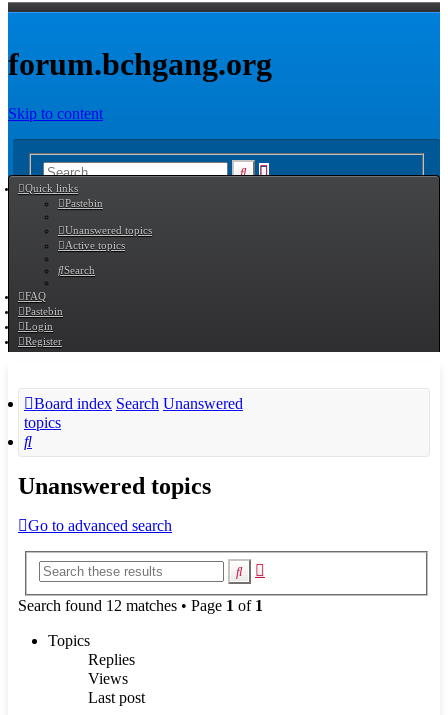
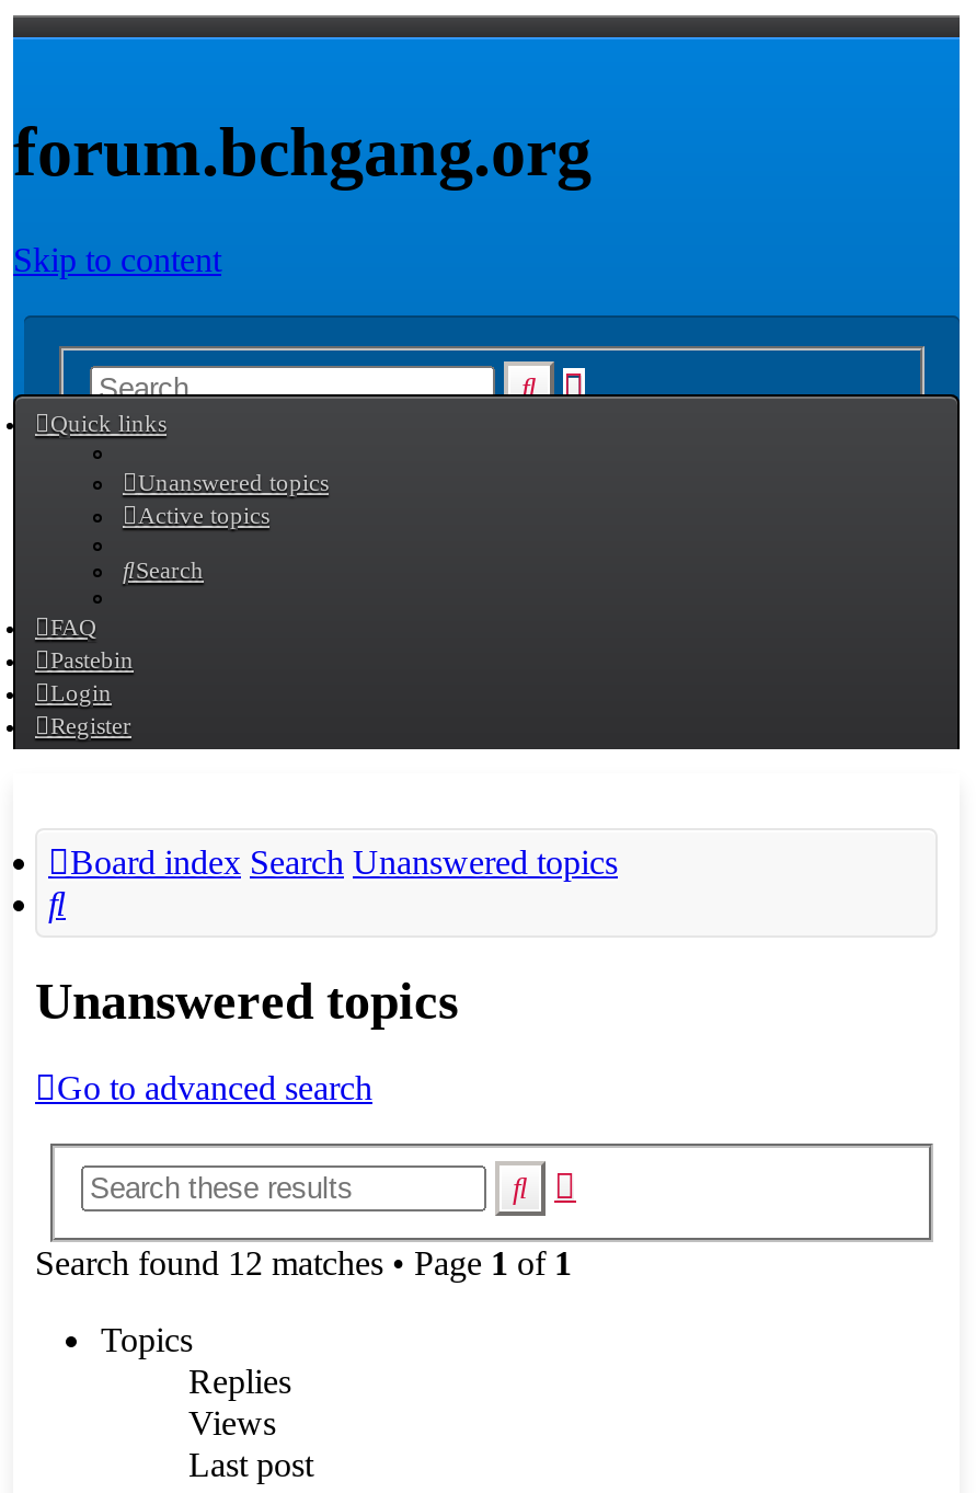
- Pastebin
